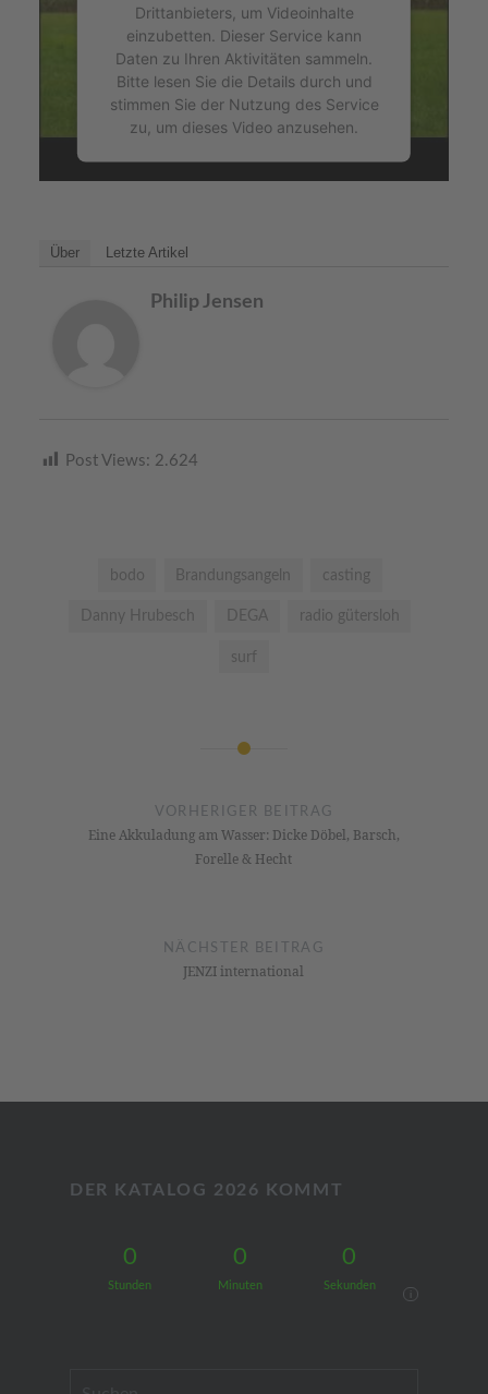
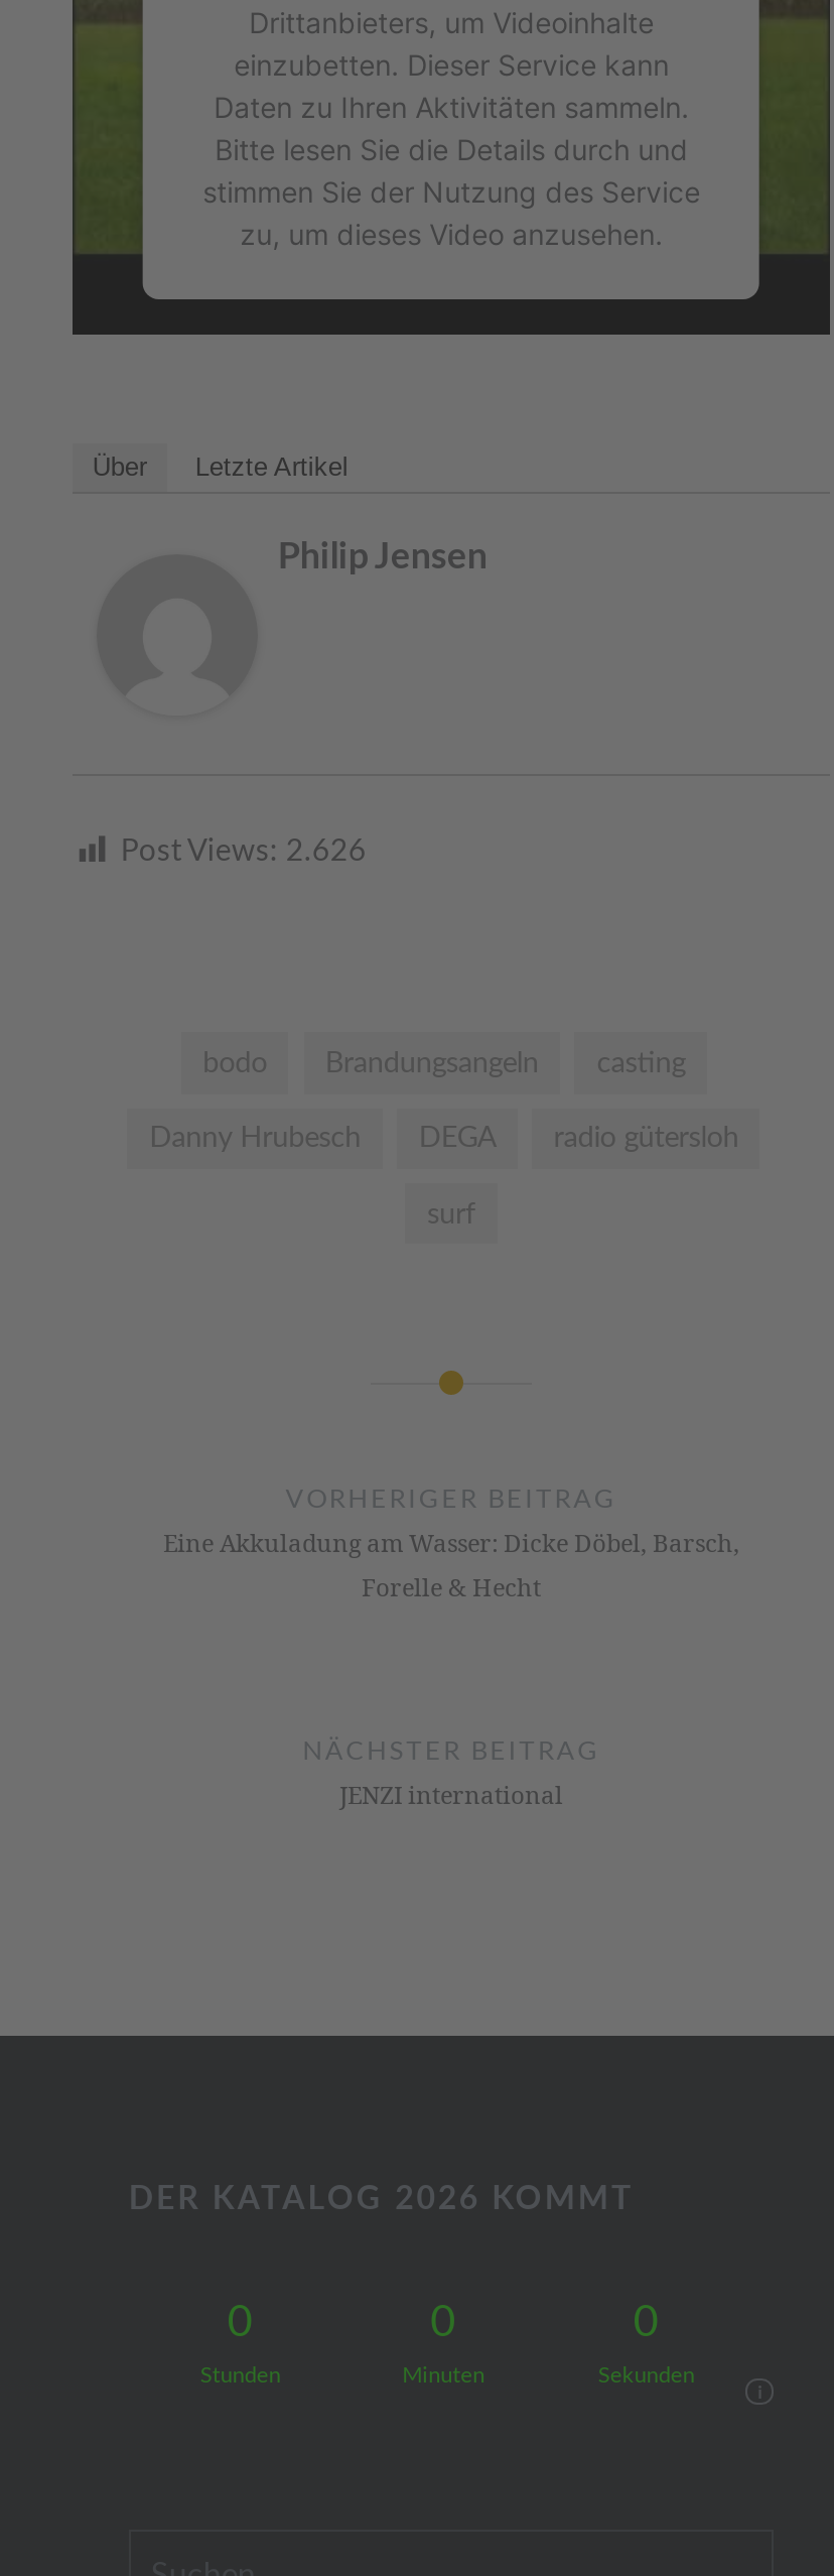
- Post Views: 2.624
+ Post Views: 2.626
